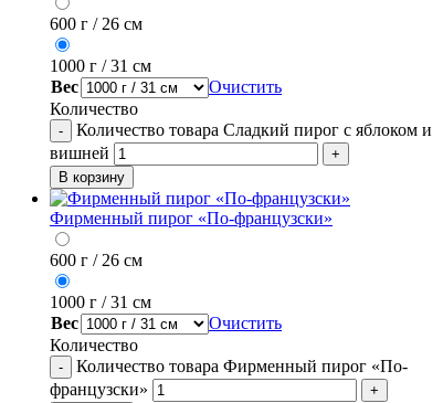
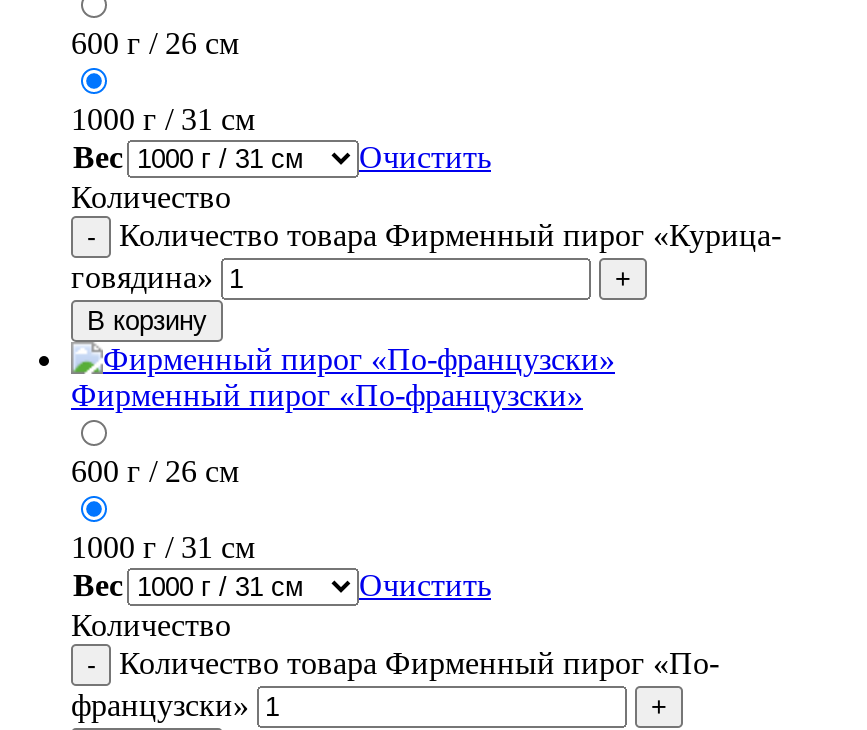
- Количество товара Сладкий пирог с яблоком и
- вишней
+ Количество товара Фирменный пирог «Курица-
+ говядина»
